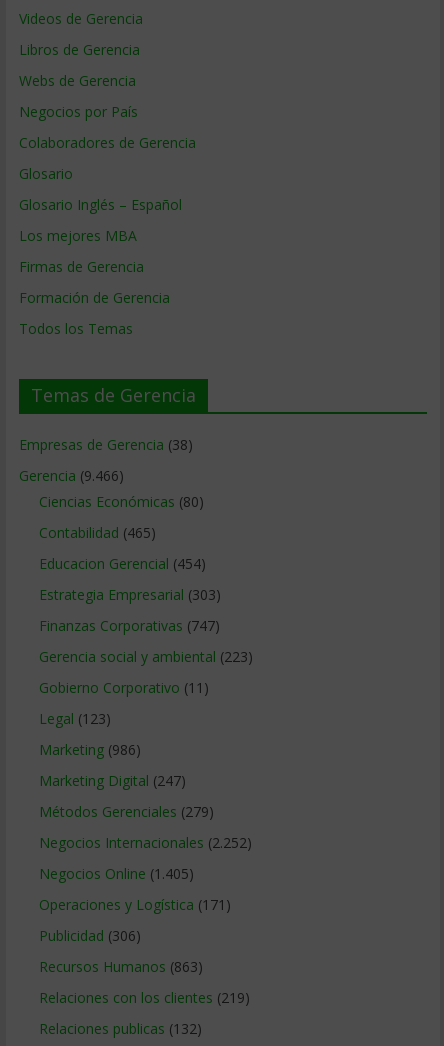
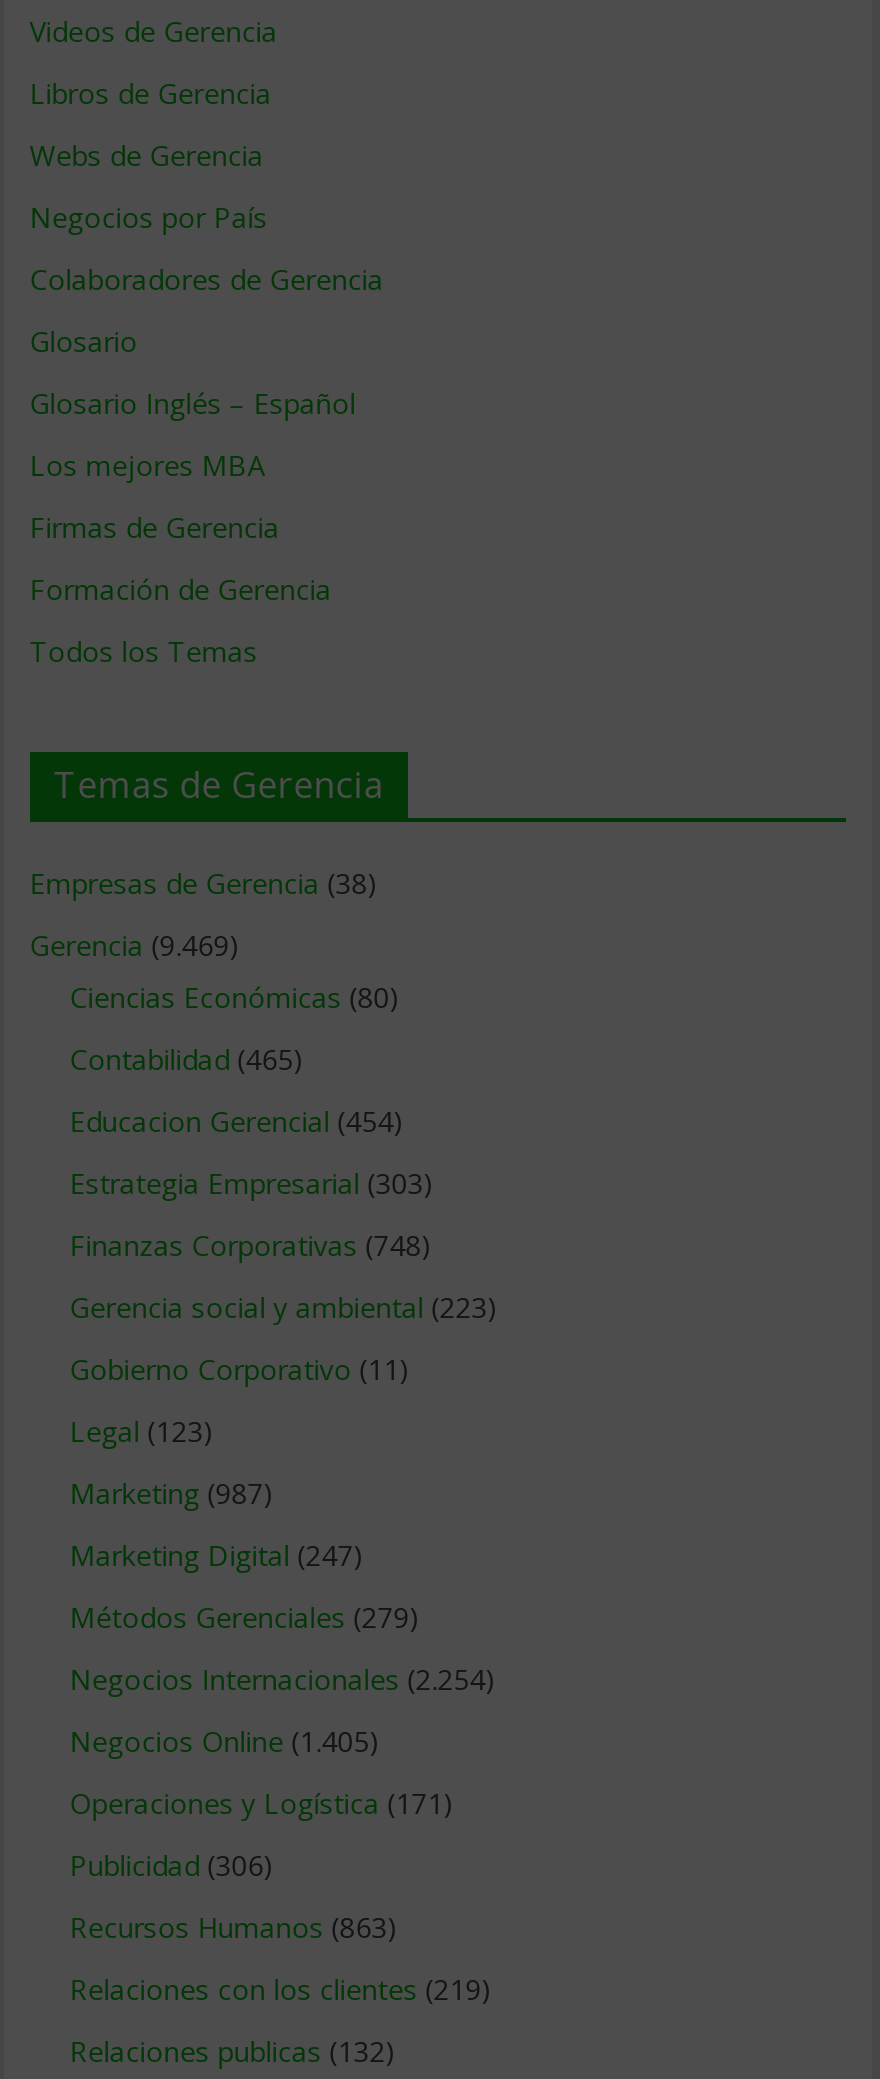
- Gerencia (9.466)
+ Gerencia (9.469)

- Finanzas Corporativas (747)
+ Finanzas Corporativas (748)

- Marketing (986)
+ Marketing (987)

- Negocios Internacionales (2.252)
+ Negocios Internacionales (2.254)
